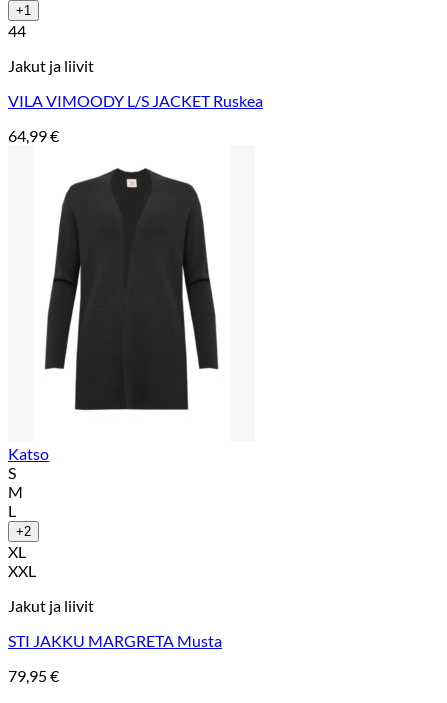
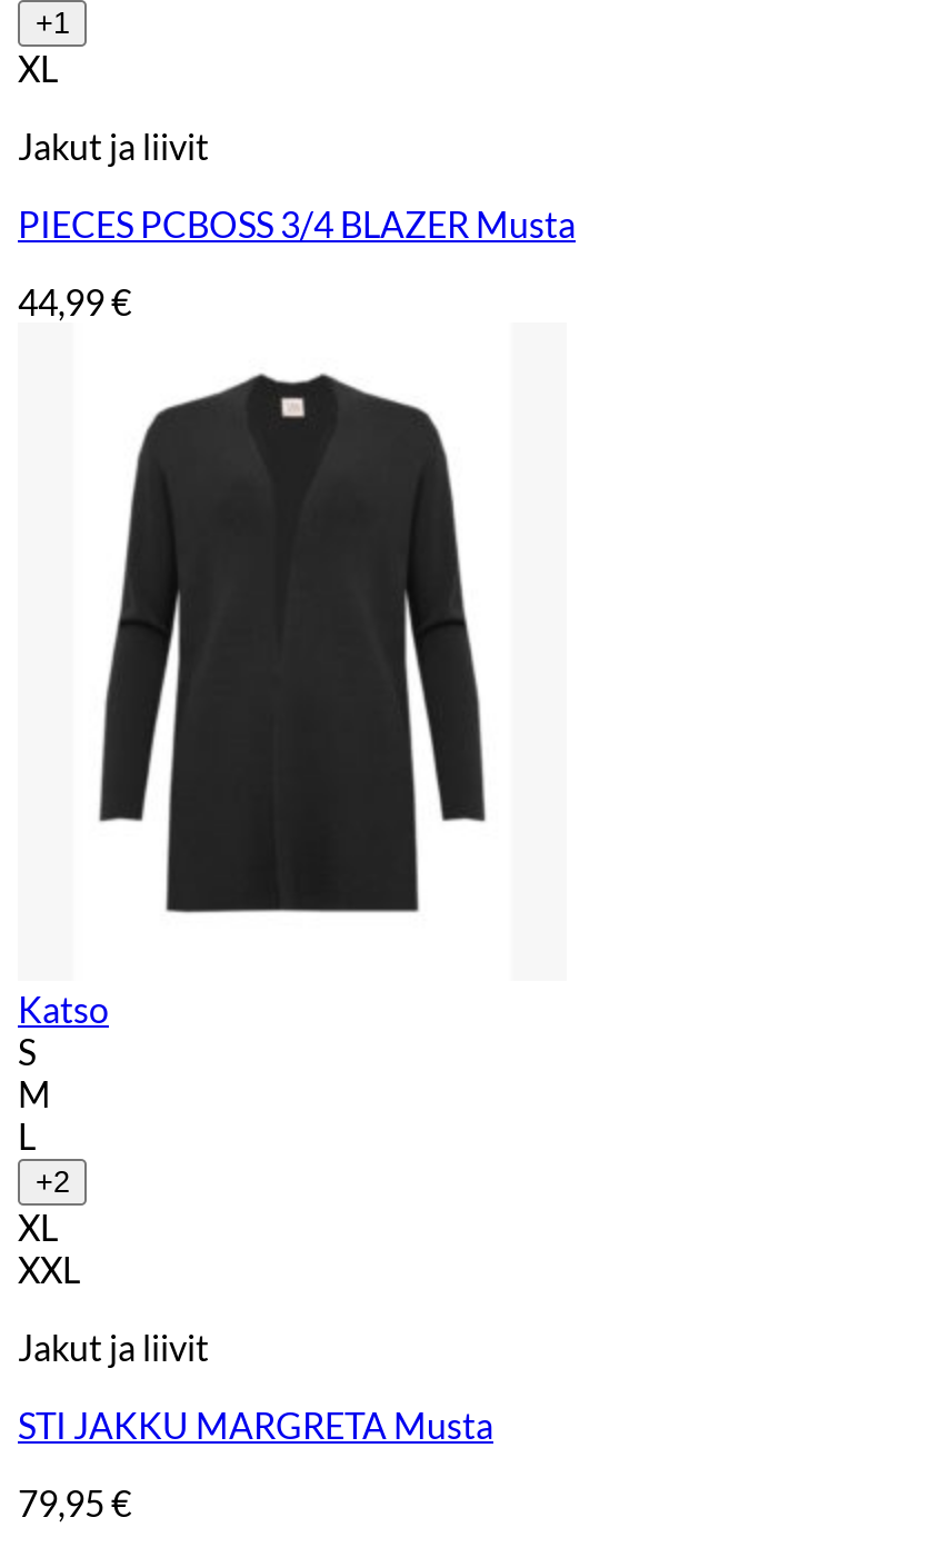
- 44
+ XL

- VILA VIMOODY L/S JACKET Ruskea
+ PIECES PCBOSS 3/4 BLAZER Musta

- 64,99 €
+ 44,99 €
